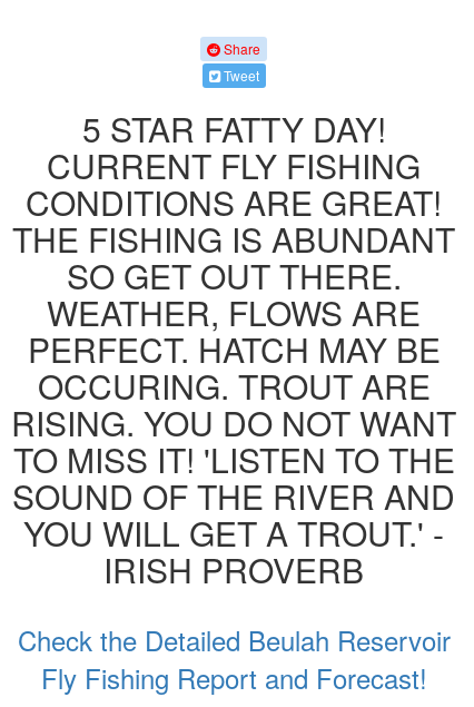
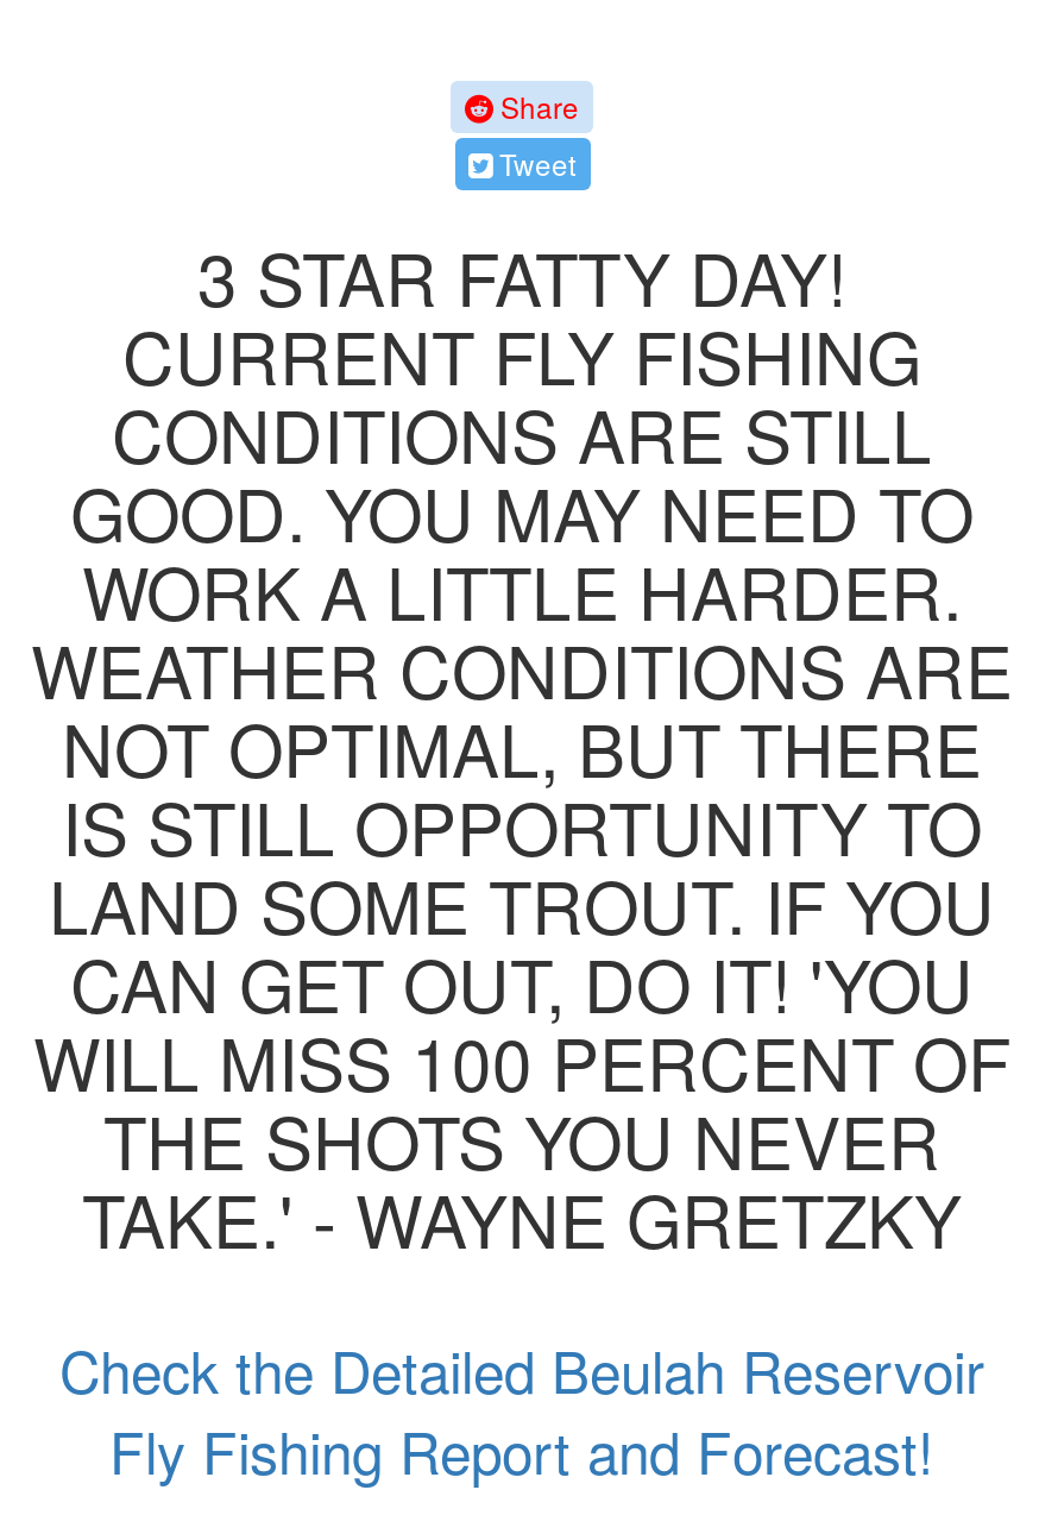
- 5 STAR FATTY DAY!
+ 3 STAR FATTY DAY!

- CONDITIONS ARE GREAT!
- THE FISHING IS ABUNDANT
- SO GET OUT THERE.
- WEATHER, FLOWS ARE
- PERFECT. HATCH MAY BE
- OCCURING. TROUT ARE
- RISING. YOU DO NOT WANT
- TO MISS IT! 'LISTEN TO THE
- SOUND OF THE RIVER AND
- YOU WILL GET A TROUT.' -
- IRISH PROVERB
+ CONDITIONS ARE STILL
+ GOOD. YOU MAY NEED TO
+ WORK A LITTLE HARDER.
+ WEATHER CONDITIONS ARE
+ NOT OPTIMAL, BUT THERE
+ IS STILL OPPORTUNITY TO
+ LAND SOME TROUT. IF YOU
+ CAN GET OUT, DO IT! 'YOU
+ WILL MISS 100 PERCENT OF
+ THE SHOTS YOU NEVER
+ TAKE.' - WAYNE GRETZKY
